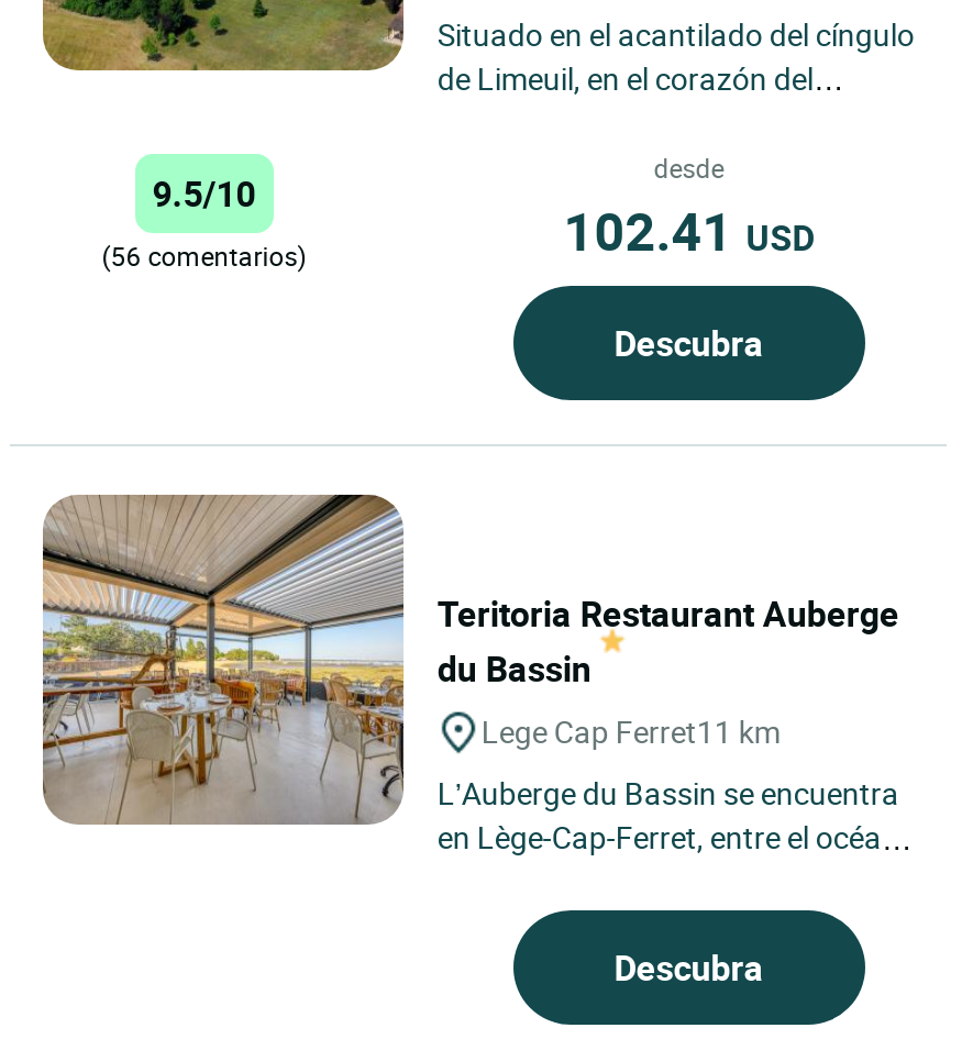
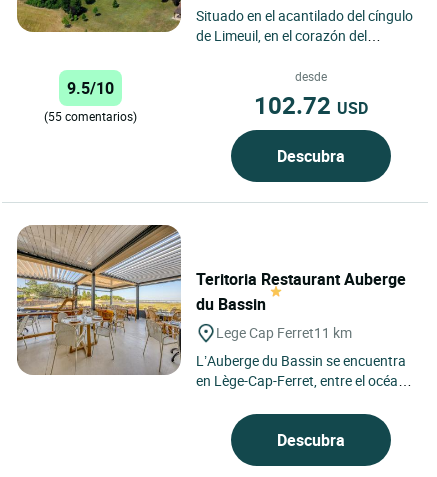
- 102.41 USD
+ 102.72 USD

- (56 comentarios)
+ (55 comentarios)
